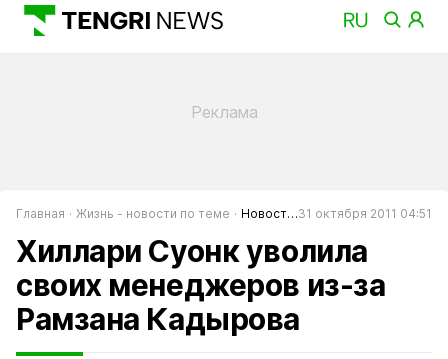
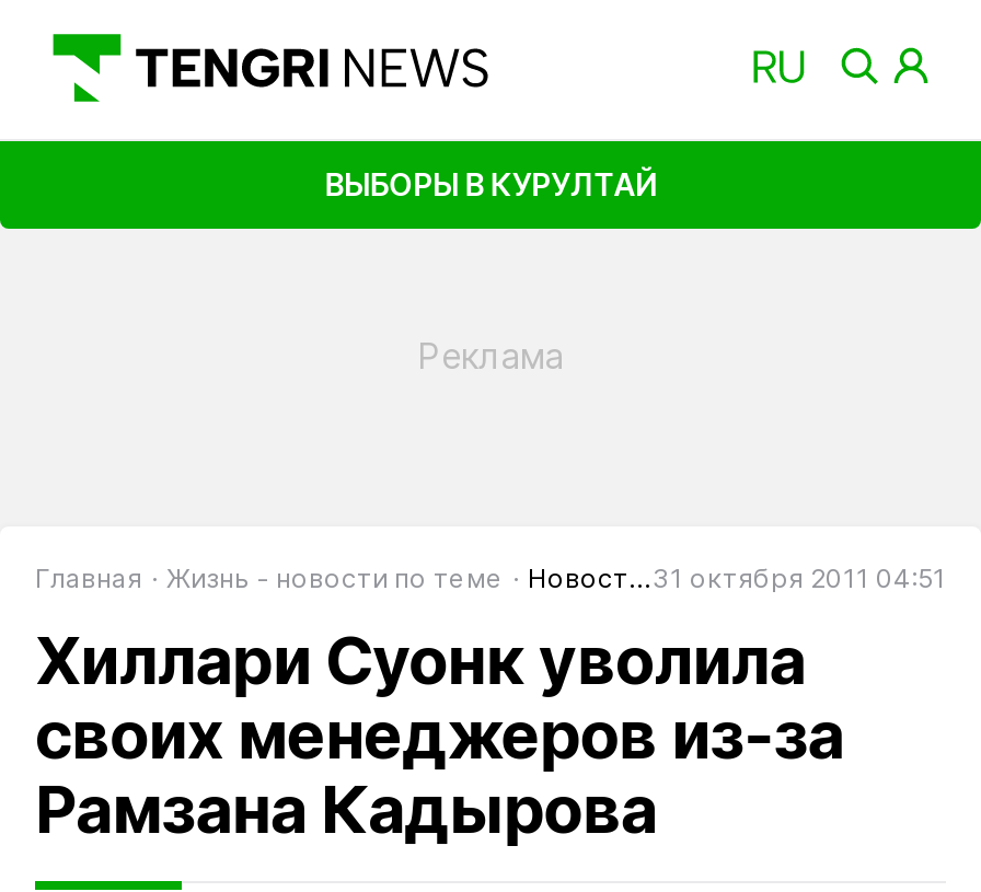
+ ВЫБОРЫ В КУРУЛТАЙ
